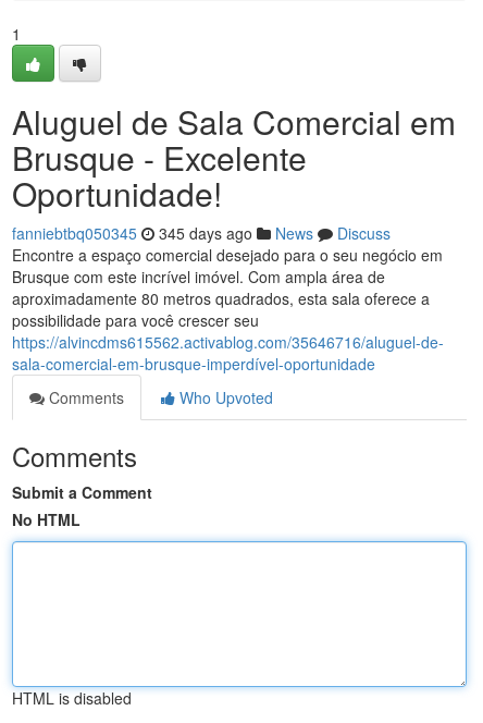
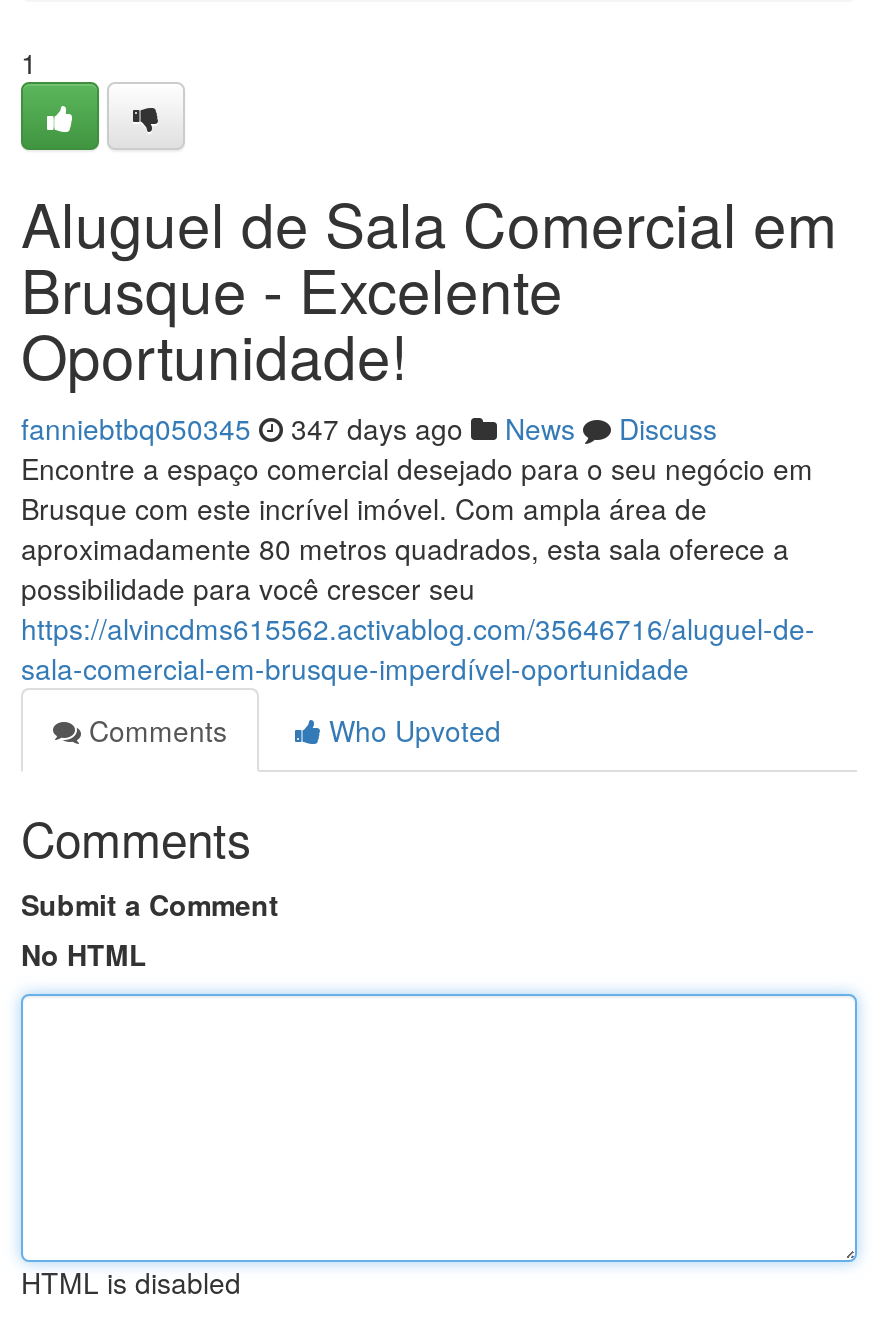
- fanniebtbq050345 345 days ago News Discuss
+ fanniebtbq050345 347 days ago News Discuss
